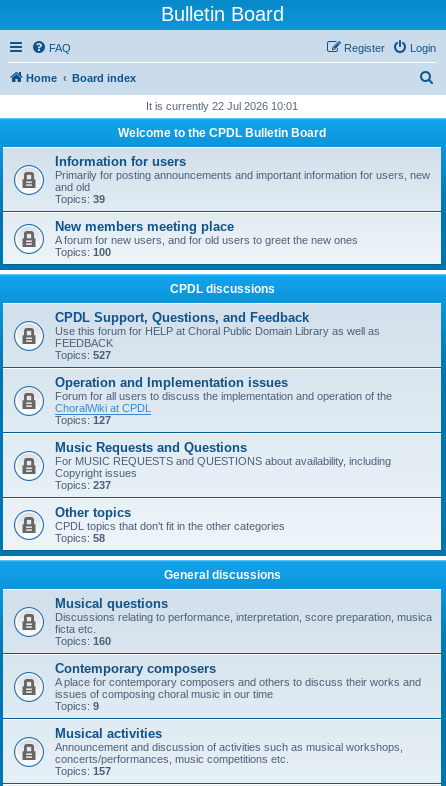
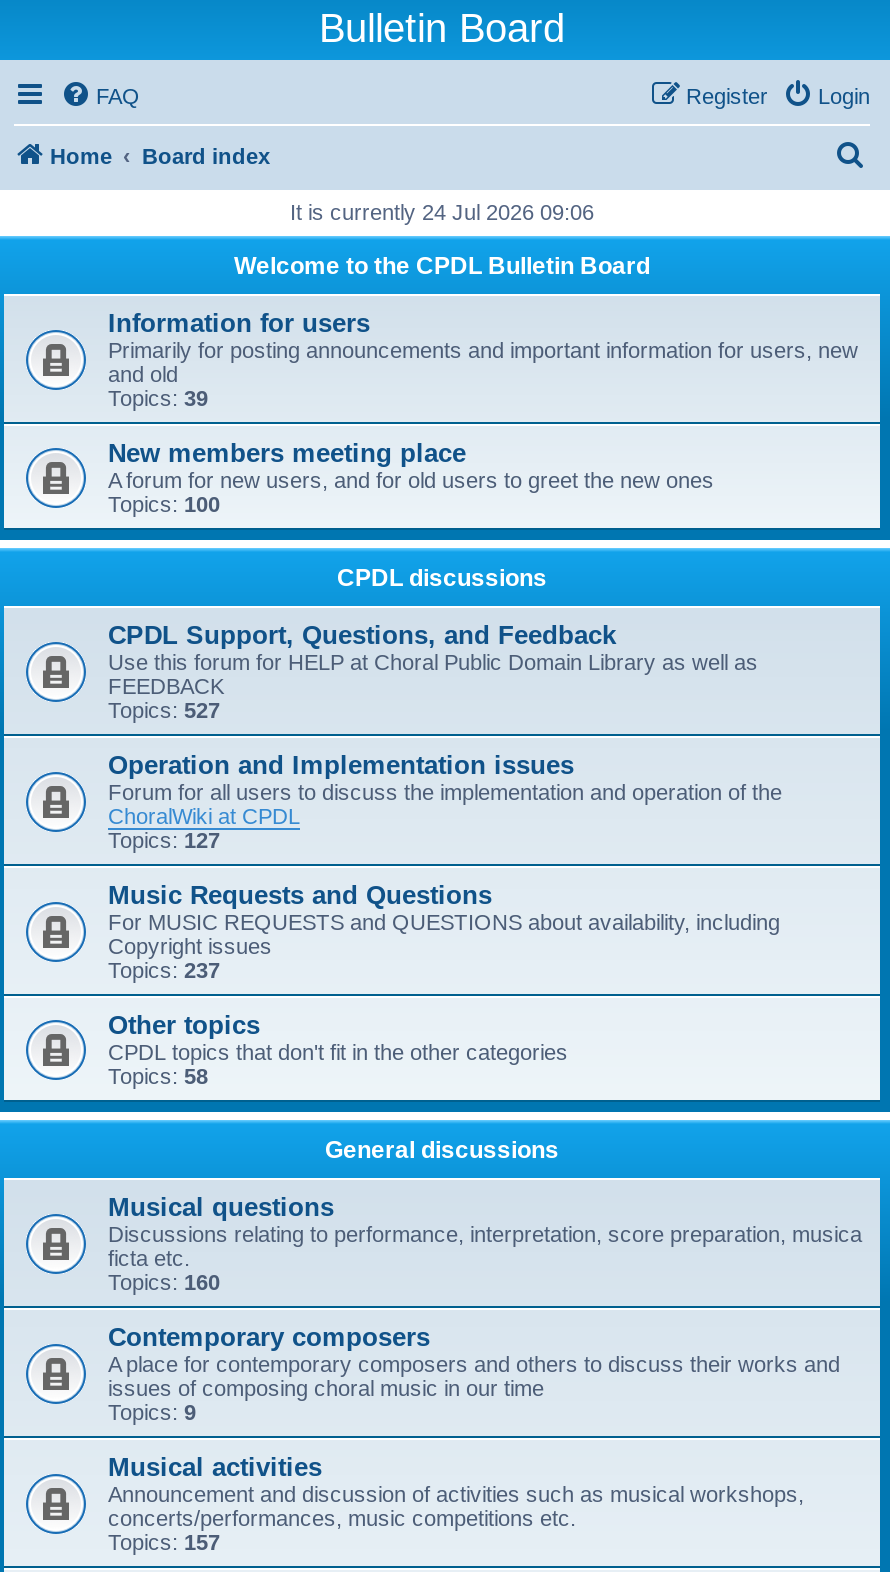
- It is currently 22 Jul 2026 10:01
+ It is currently 24 Jul 2026 09:06
